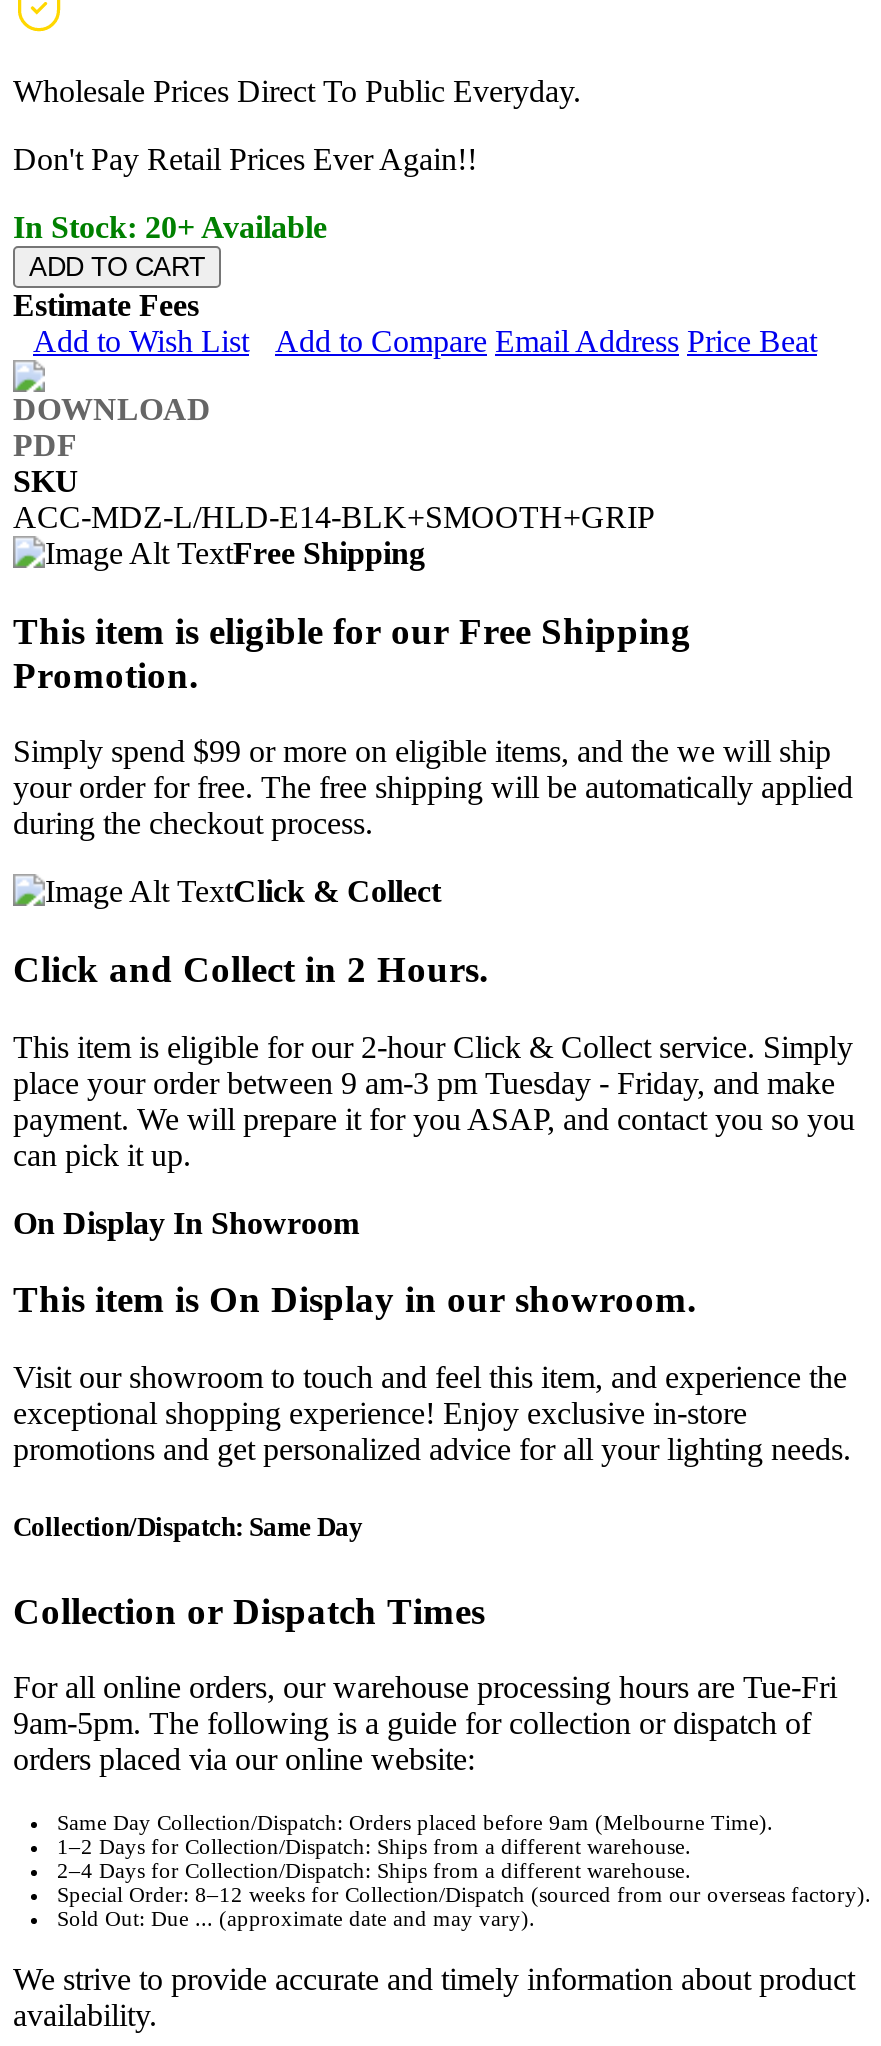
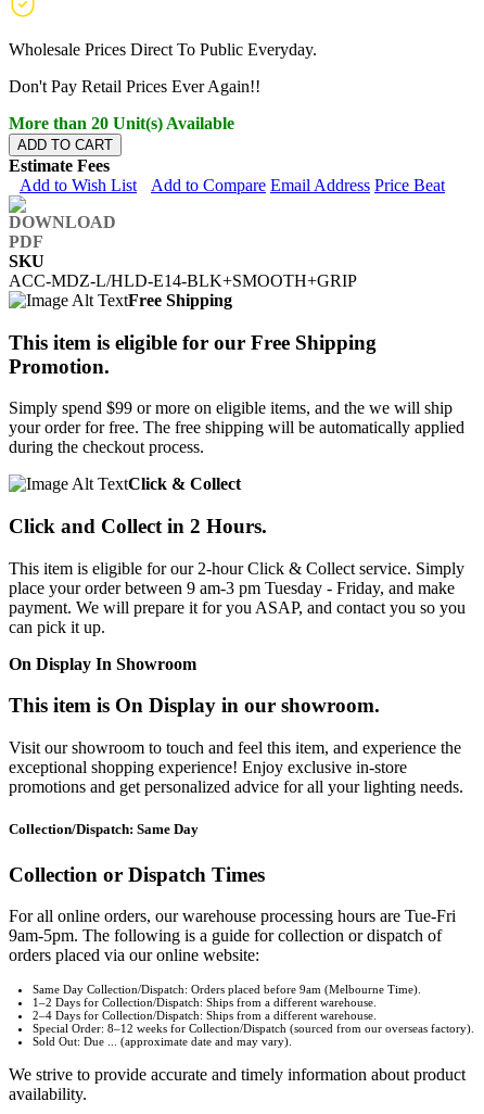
- In Stock: 20+ Available
+ More than 20 Unit(s) Available
